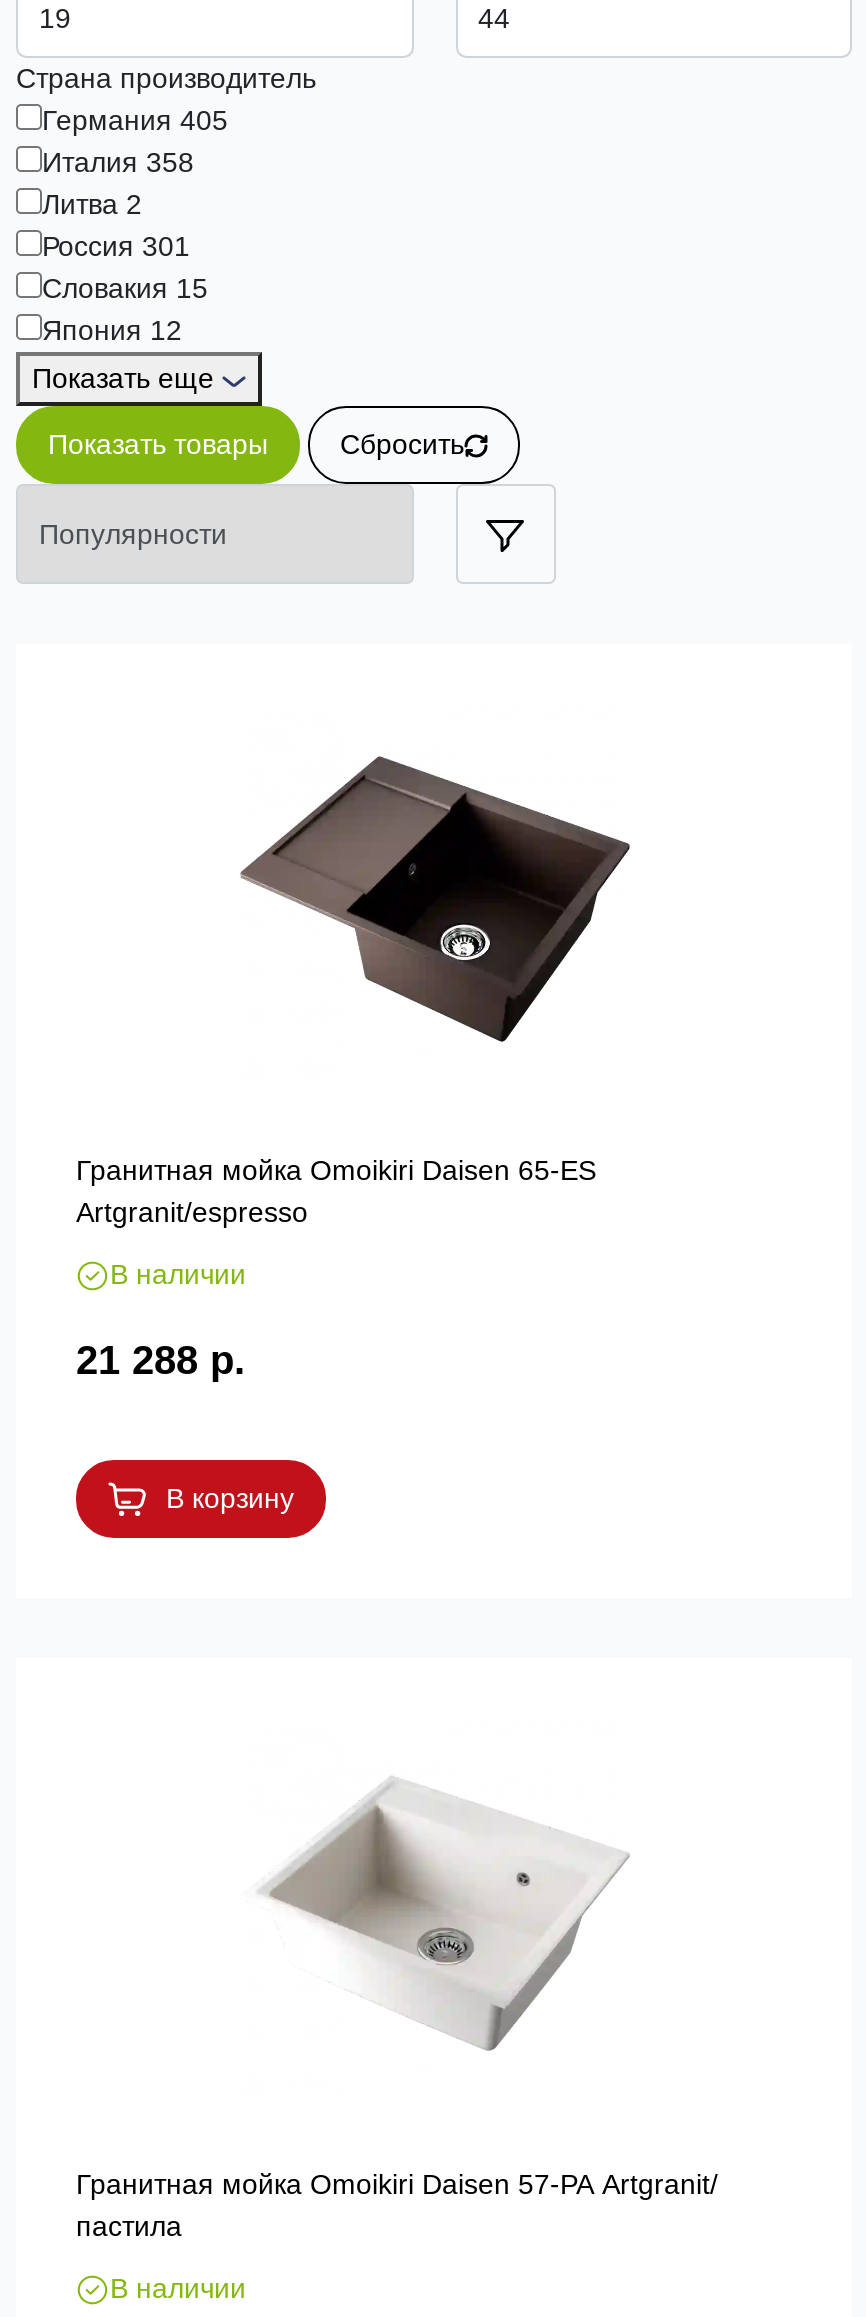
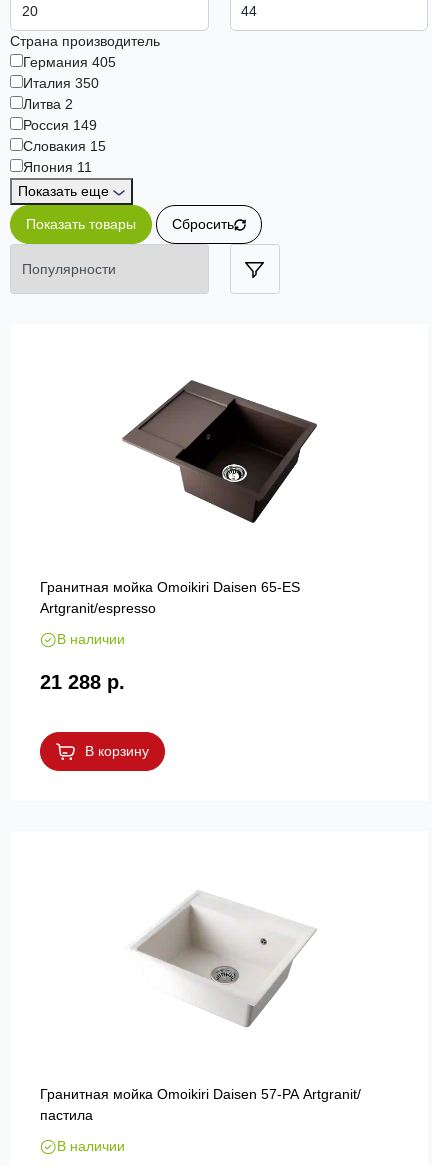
- Италия 358
+ Италия 350

- Россия 301
+ Россия 149

- Япония 12
+ Япония 11
